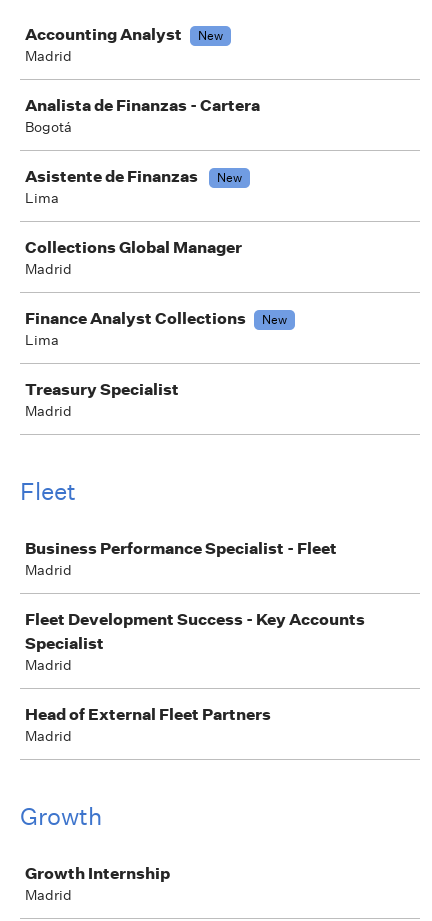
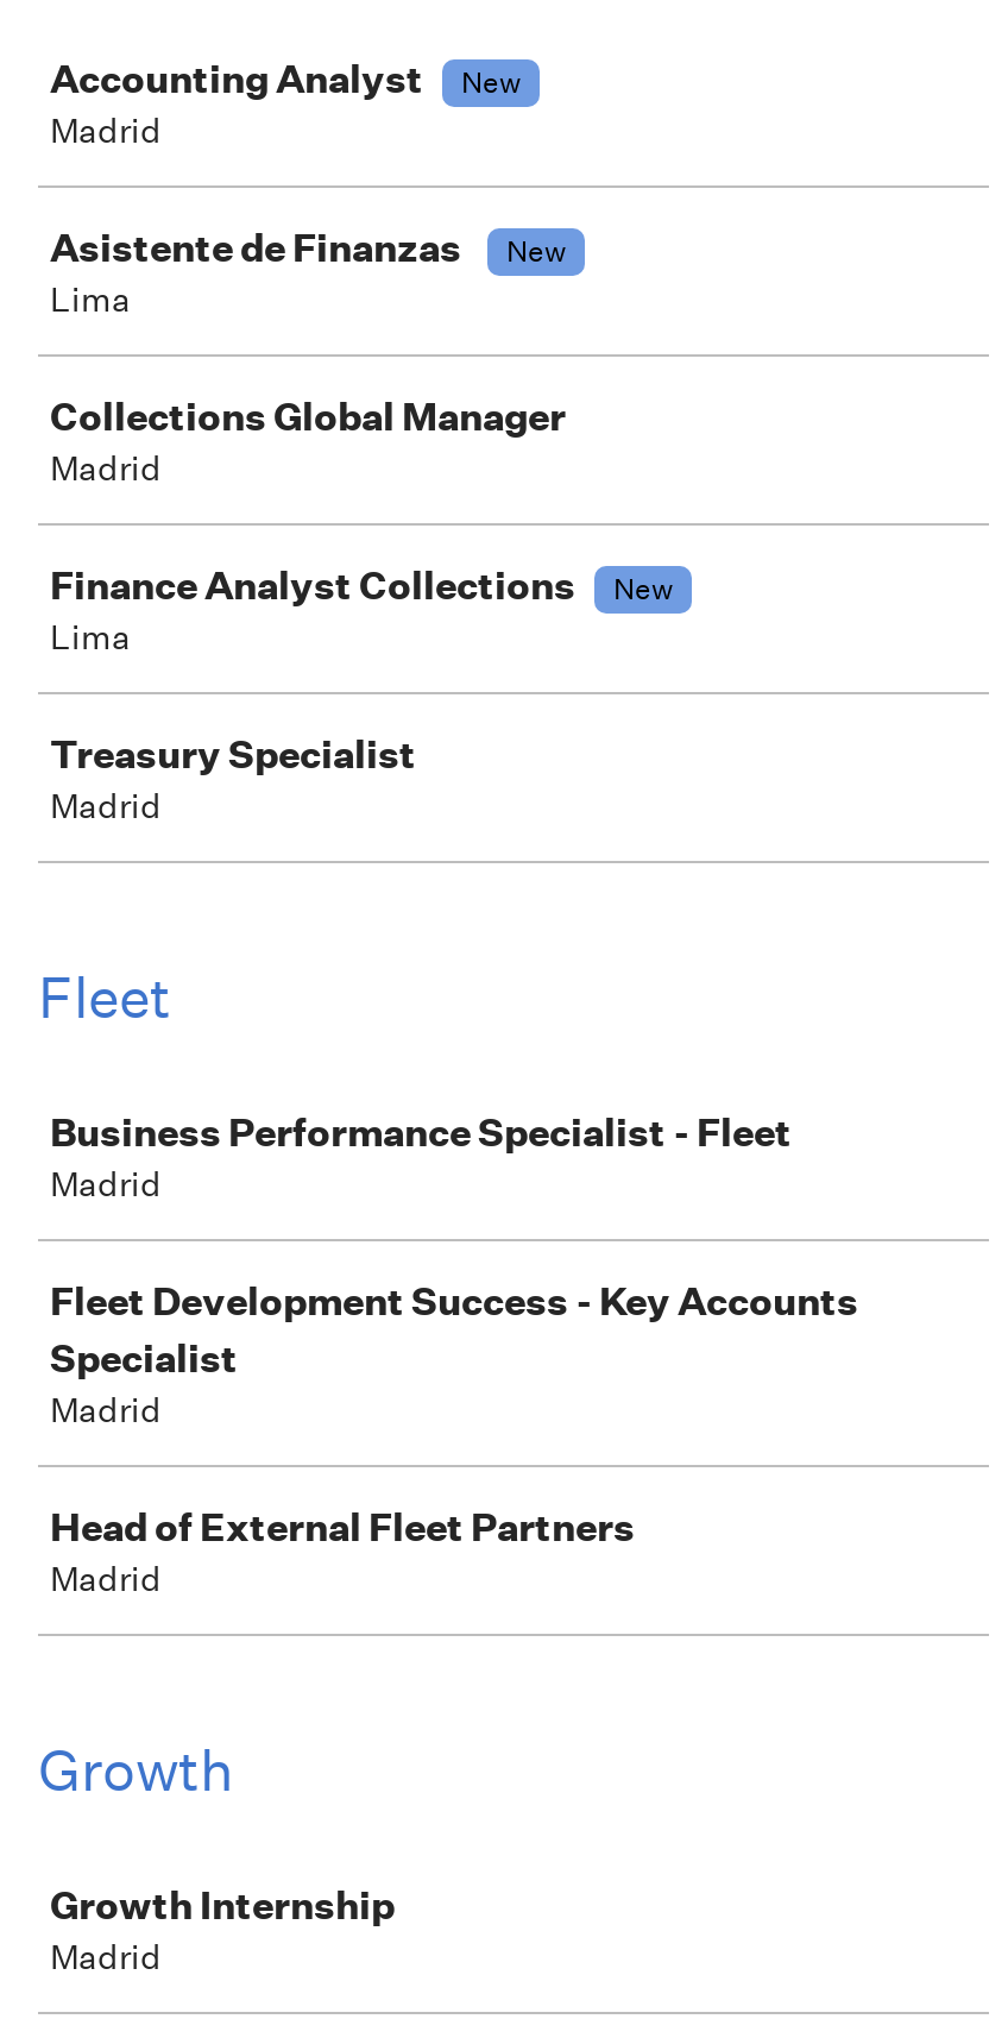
- Analista de Finanzas - Cartera
- Bogotá
